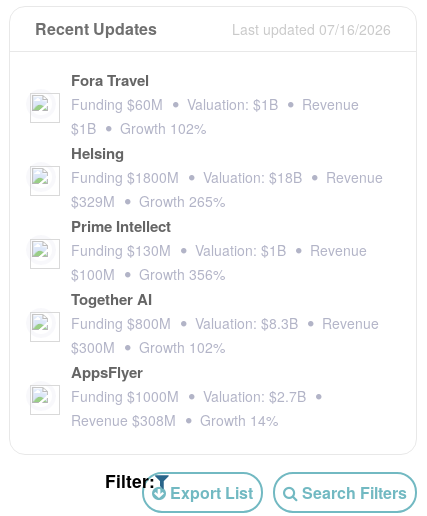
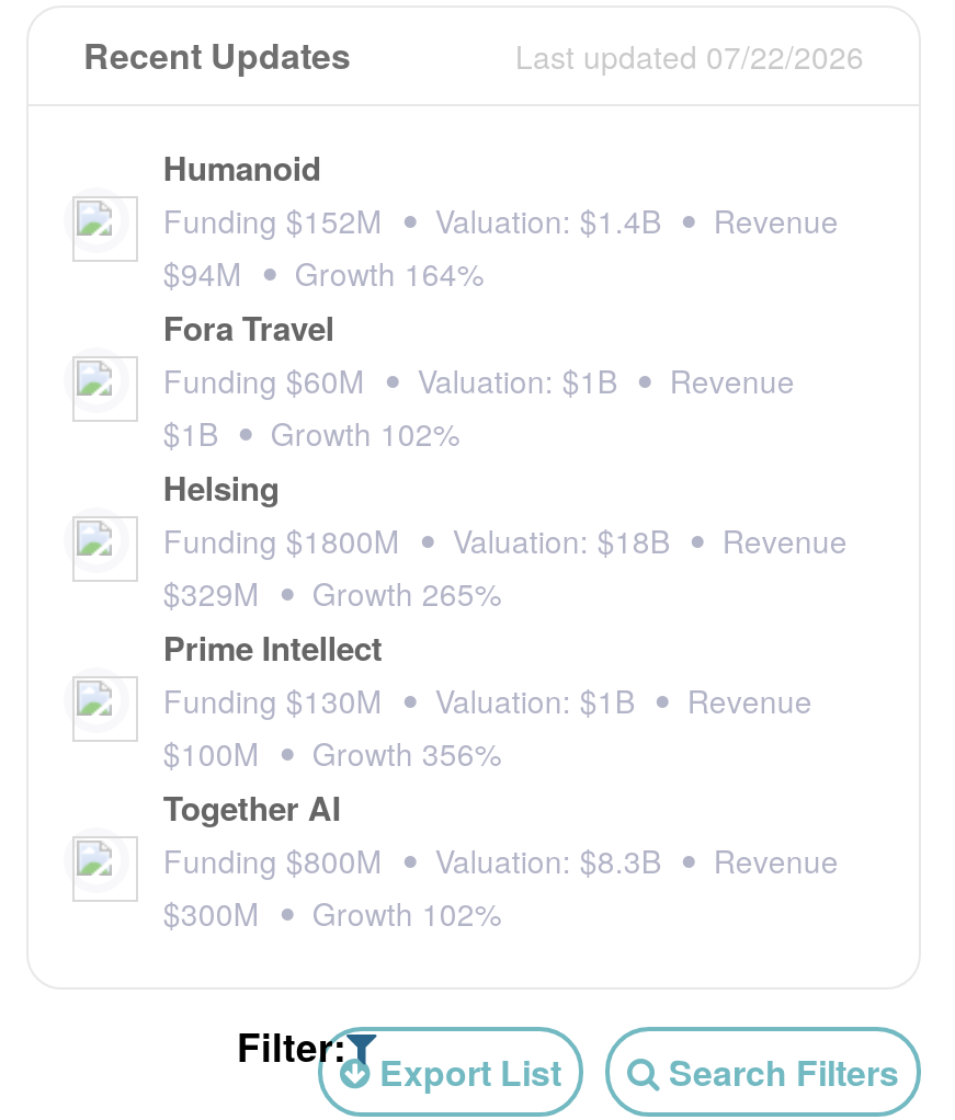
- Last updated 07/16/2026
+ Last updated 07/22/2026
+ Humanoid
+ Funding $152M
+ Valuation: $1.4B
+ Revenue
+ $94M
+ Growth 164%

moved down: Fora Travel | Funding $60M | Valuation: $1B | ... | $300M | Growth 102%

- AppsFlyer
- Funding $1000M
- Valuation: $2.7B
- Revenue $308M
- Growth 14%
